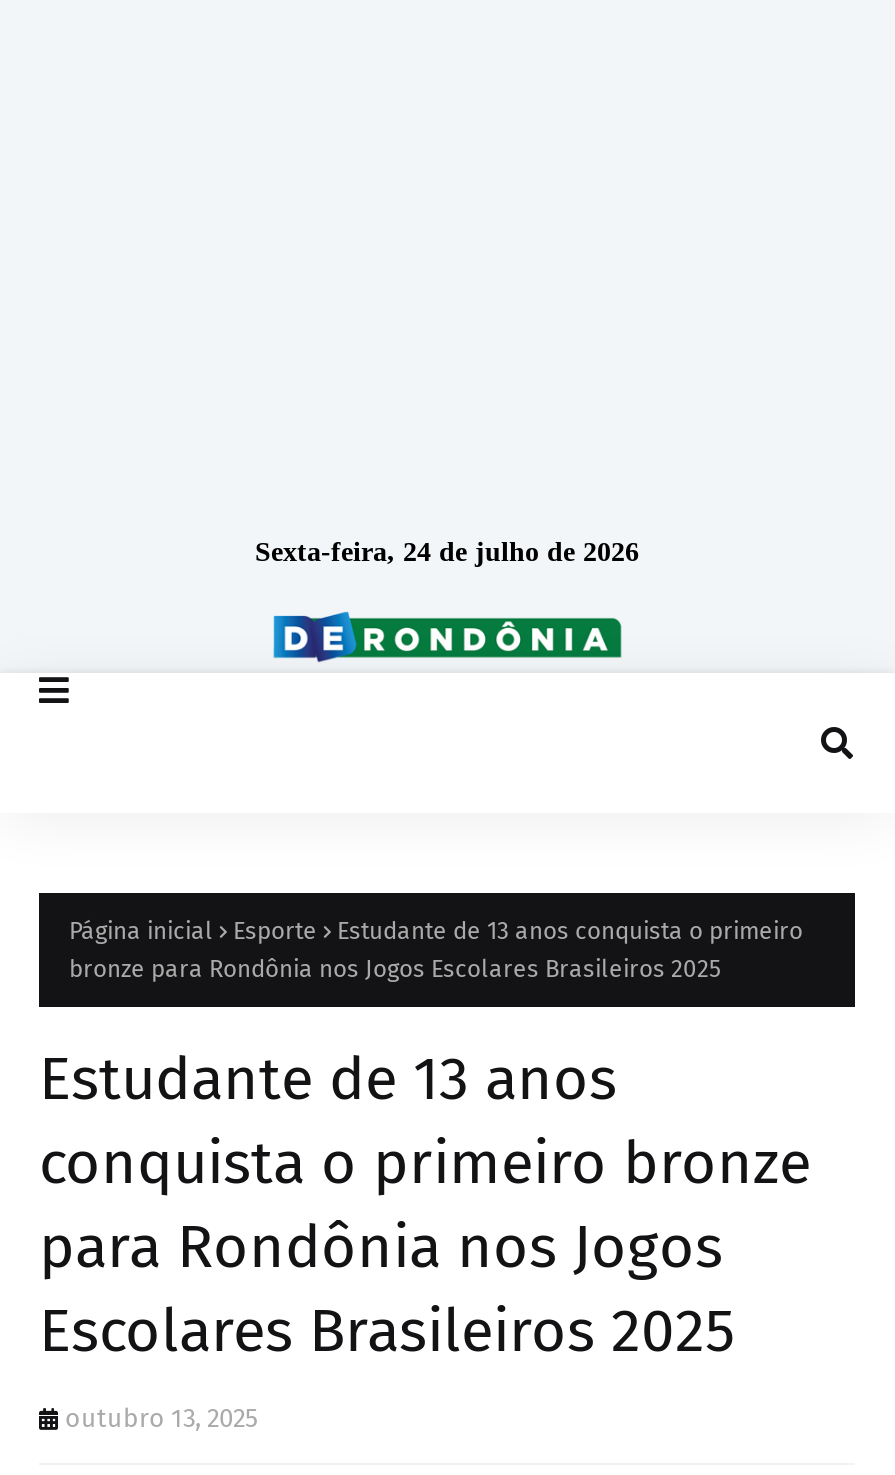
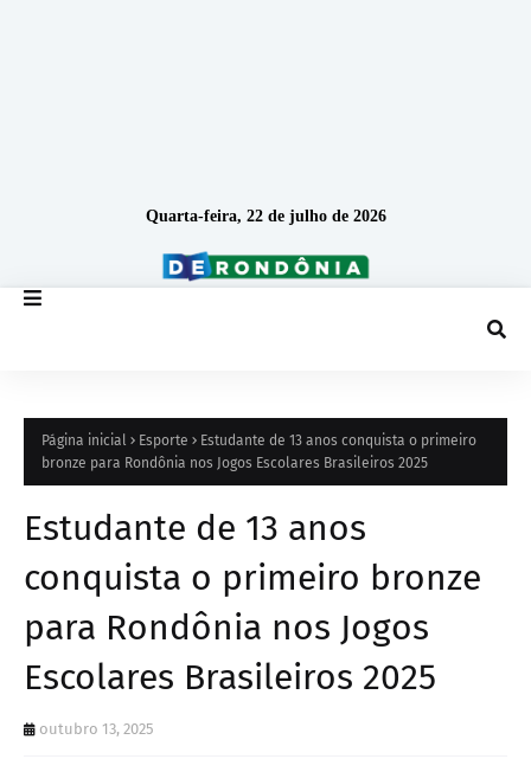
- Sexta-feira, 24 de julho de 2026
+ Quarta-feira, 22 de julho de 2026
